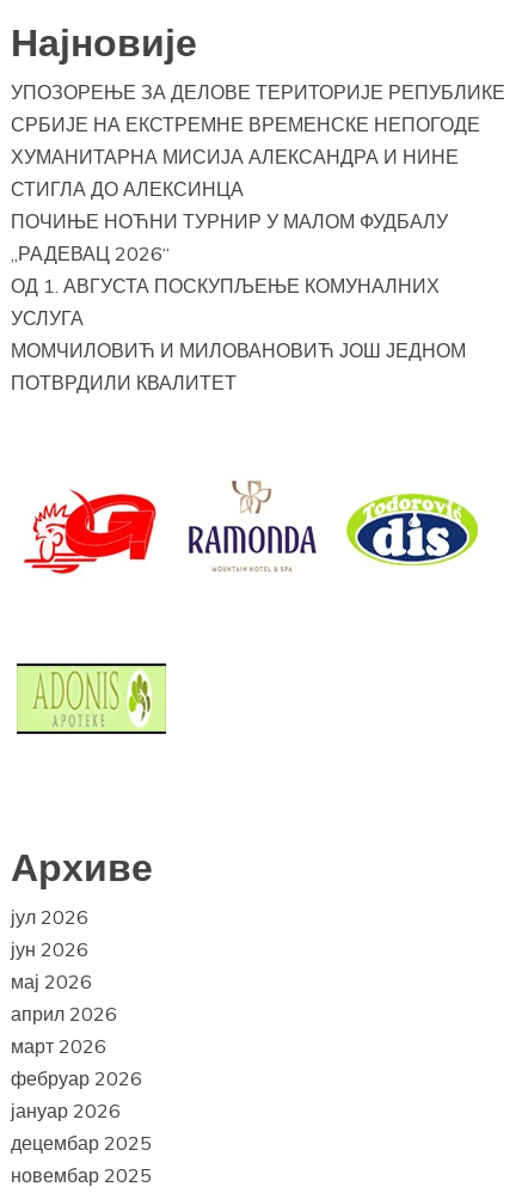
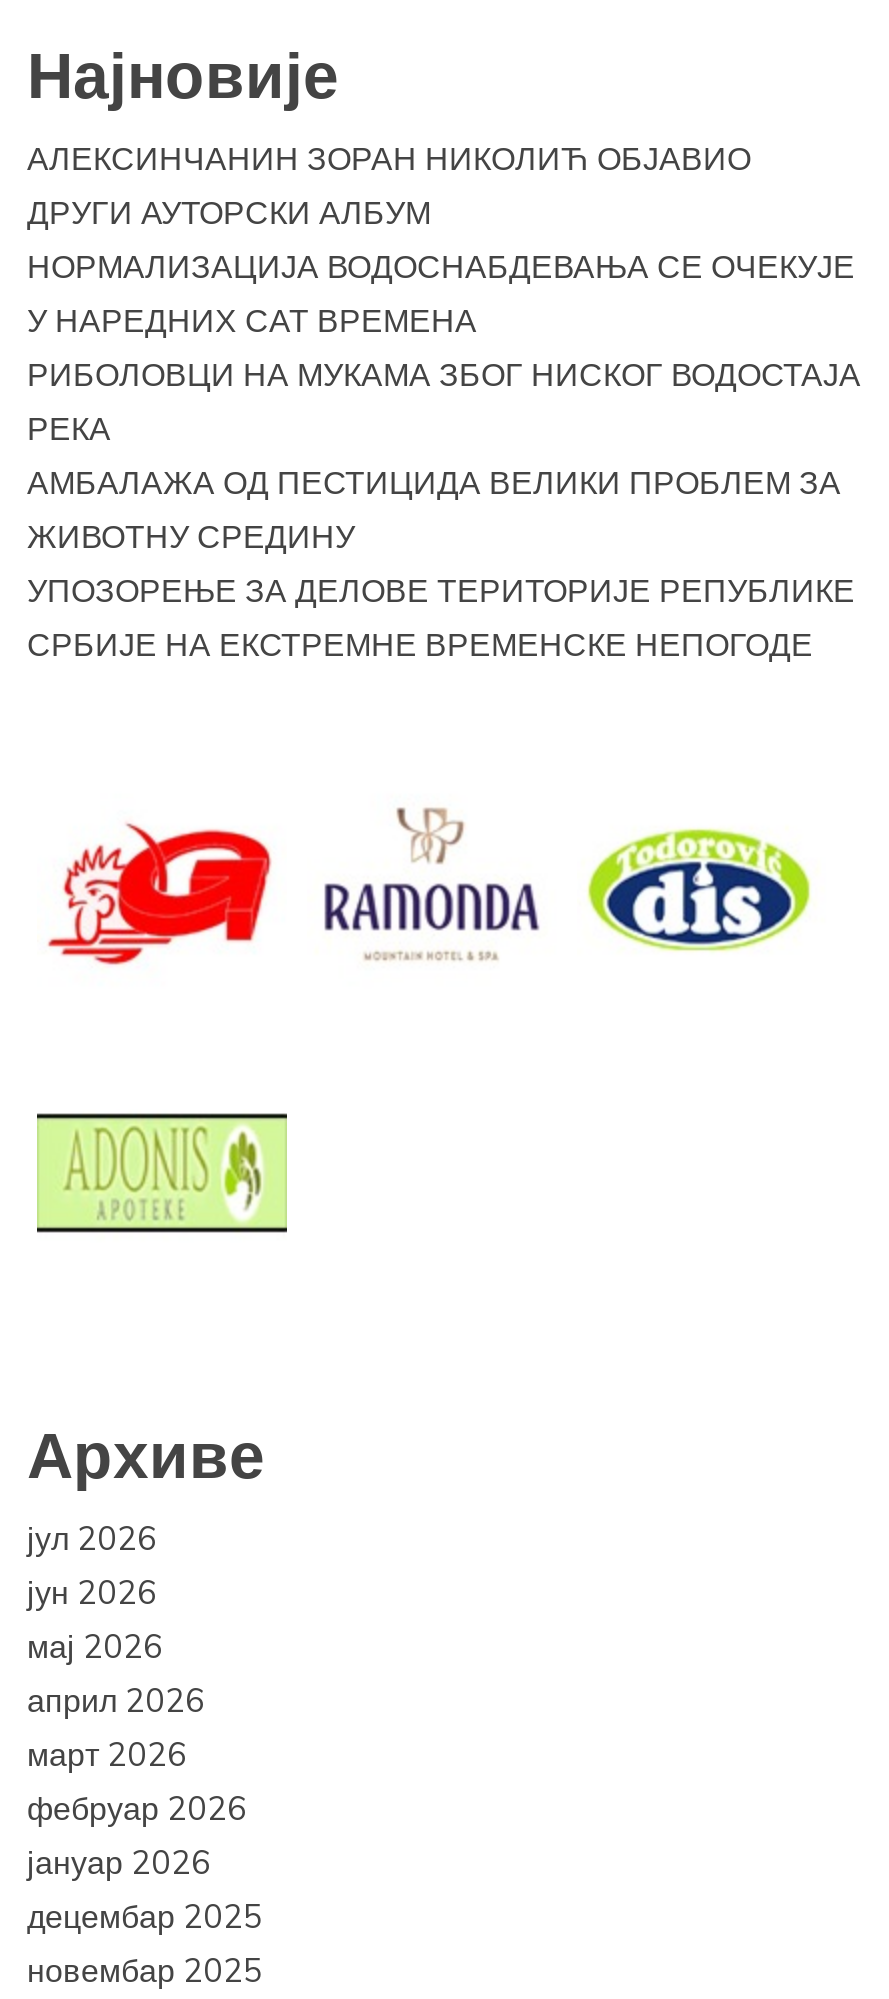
+ АЛЕКСИНЧАНИН ЗОРАН НИКОЛИЋ ОБЈАВИО
+ ДРУГИ АУТОРСКИ АЛБУМ
+ НОРМАЛИЗАЦИЈА ВОДОСНАБДЕВАЊА СЕ ОЧЕКУЈЕ
+ У НАРЕДНИХ САТ ВРЕМЕНА
+ РИБОЛОВЦИ НА МУКАМА ЗБОГ НИСКОГ ВОДОСТАЈА
+ РЕКА
+ АМБАЛАЖА ОД ПЕСТИЦИДА ВЕЛИКИ ПРОБЛЕМ ЗА
+ ЖИВОТНУ СРЕДИНУ

moved down: УПОЗОРЕЊЕ ЗА ДЕЛОВЕ ТЕРИТОРИЈЕ РЕПУБЛИКЕ | СРБИЈЕ НА ЕКСТРЕМНЕ ВРЕМЕНСКЕ НЕПОГОДЕ

- ХУМАНИТАРНА МИСИЈА АЛЕКСАНДРА И НИНЕ
- СТИГЛА ДО АЛЕКСИНЦА
- ПОЧИЊЕ НОЋНИ ТУРНИР У МАЛОМ ФУДБАЛУ
- „РАДЕВАЦ 2026“
- ОД 1. АВГУСТА ПОСКУПЉЕЊЕ КОМУНАЛНИХ
- УСЛУГА
- МОМЧИЛОВИЋ И МИЛОВАНОВИЋ ЈОШ ЈЕДНОМ
- ПОТВРДИЛИ КВАЛИТЕТ
